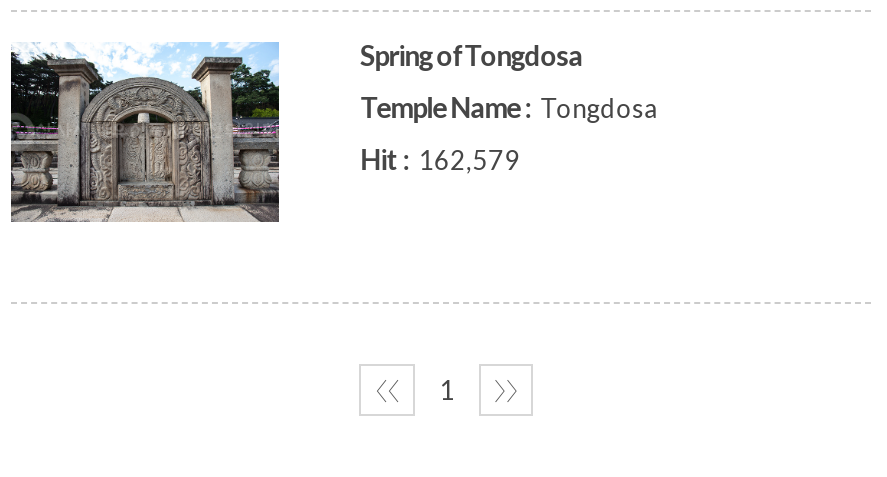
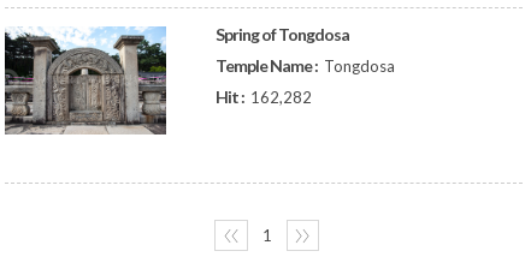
- Hit : 162,579
+ Hit : 162,282
